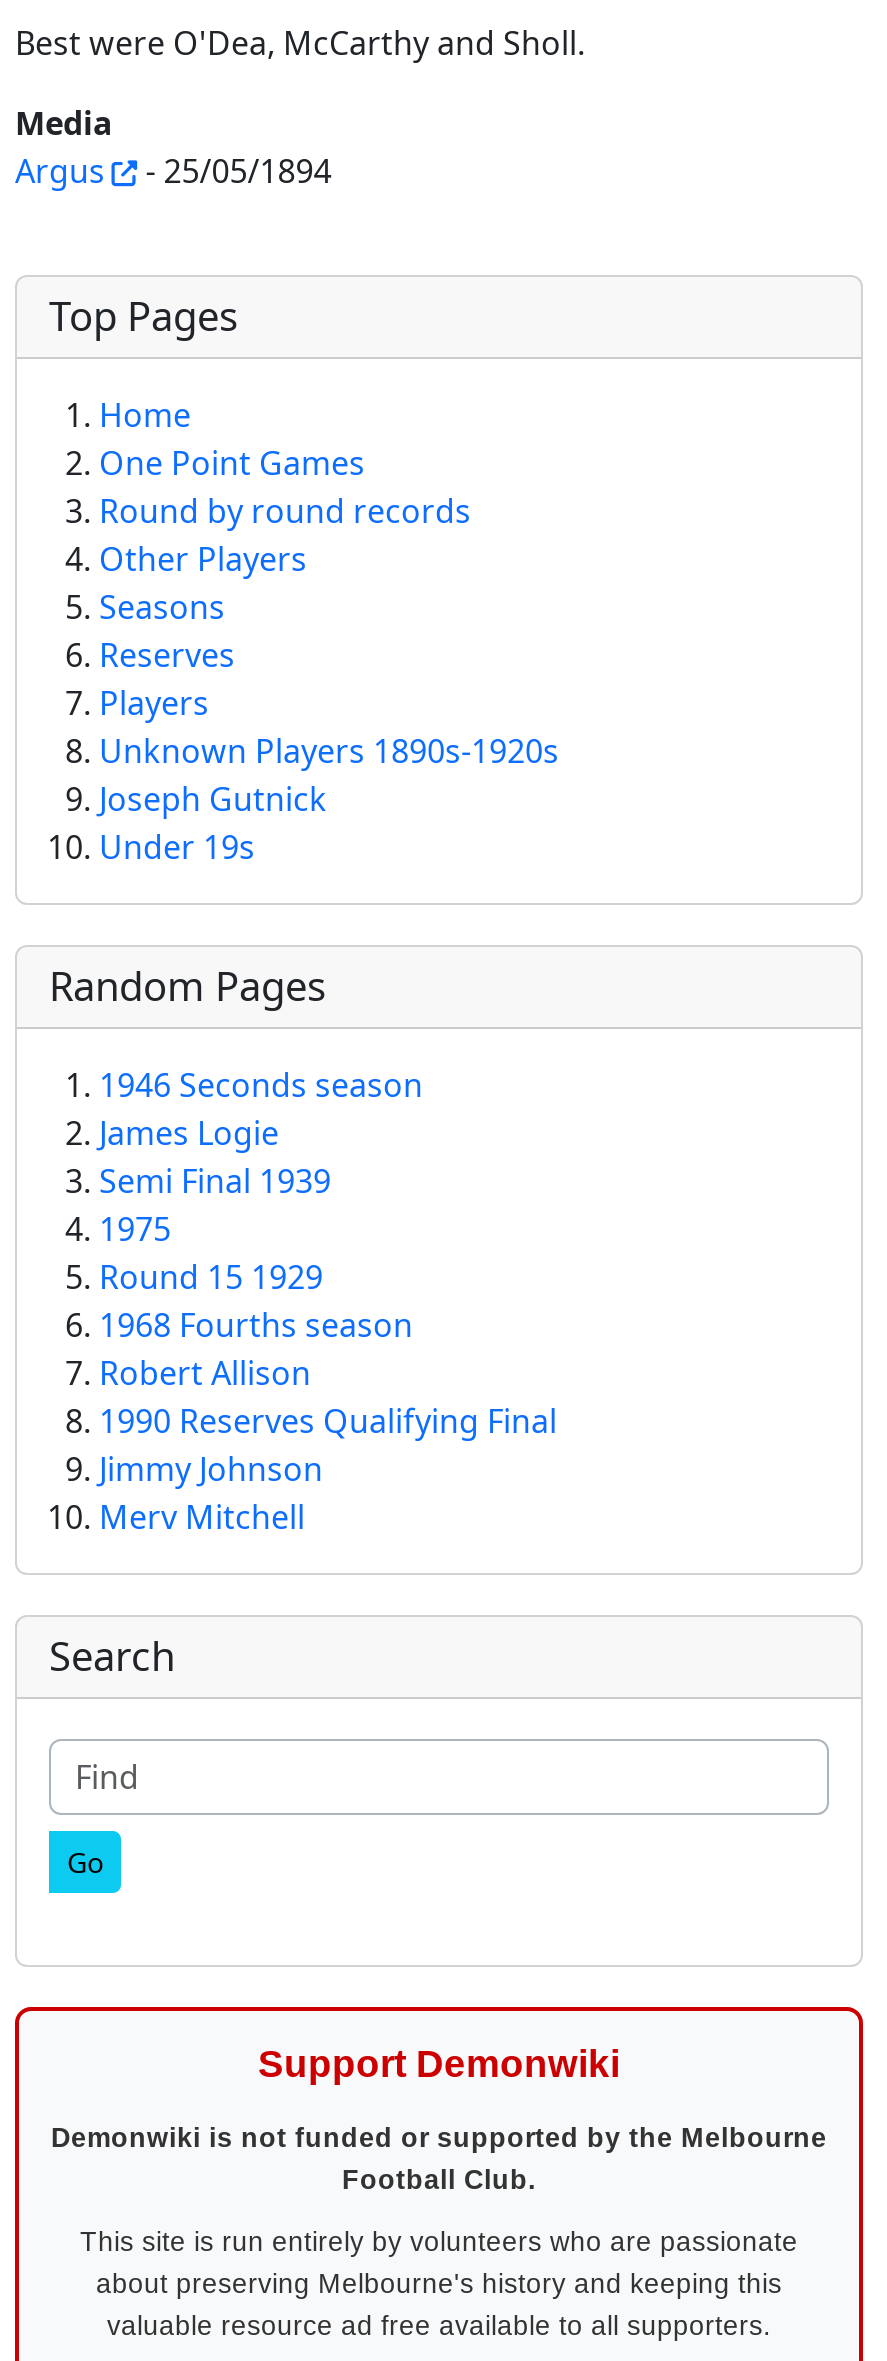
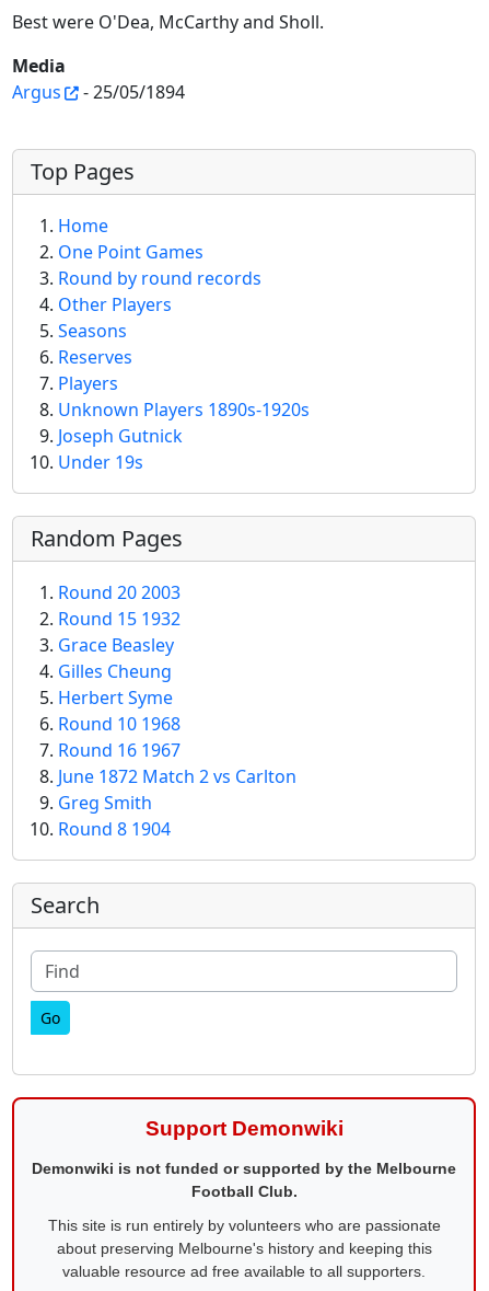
- 1946 Seconds season
- James Logie
- Semi Final 1939
- 1975
- Round 15 1929
- 1968 Fourths season
- Robert Allison
- 1990 Reserves Qualifying Final
- Jimmy Johnson
- Merv Mitchell
+ Round 20 2003
+ Round 15 1932
+ Grace Beasley
+ Gilles Cheung
+ Herbert Syme
+ Round 10 1968
+ Round 16 1967
+ June 1872 Match 2 vs Carlton
+ Greg Smith
+ Round 8 1904
